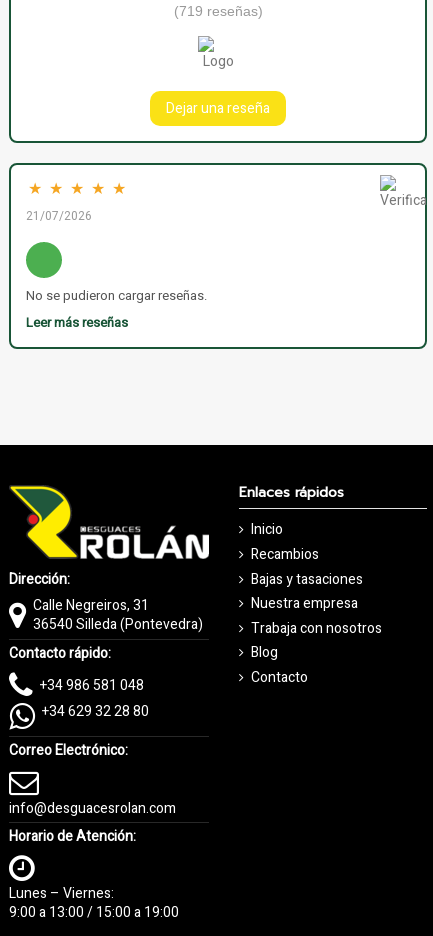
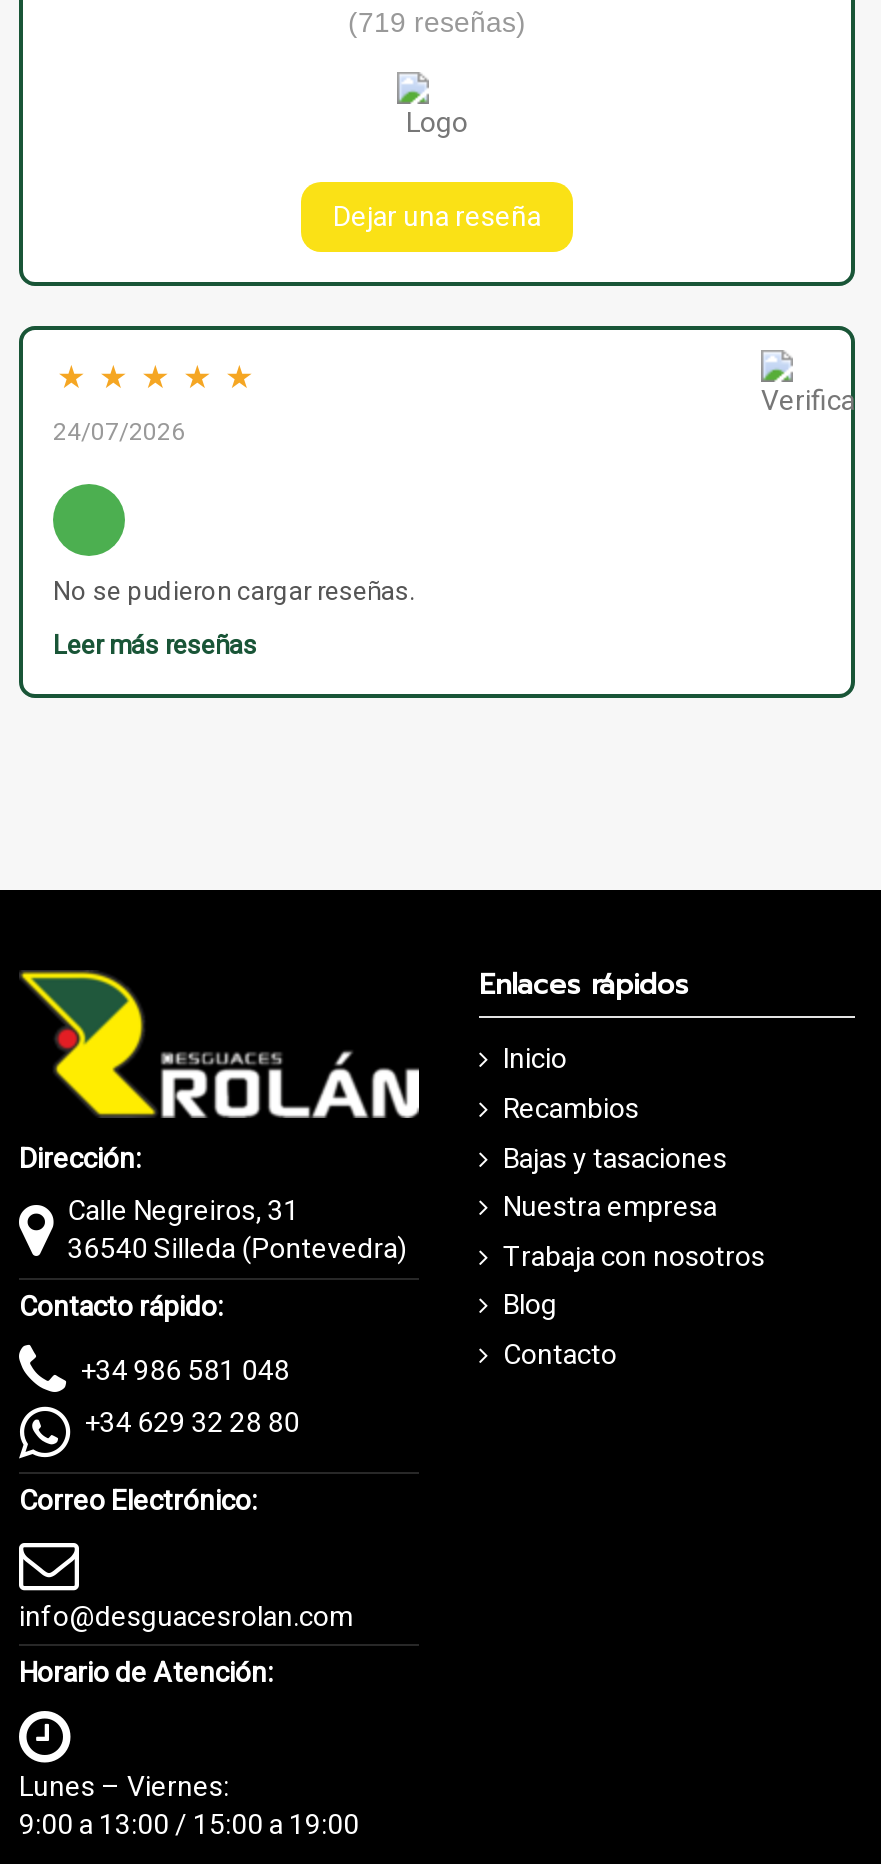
- 21/07/2026
+ 24/07/2026
